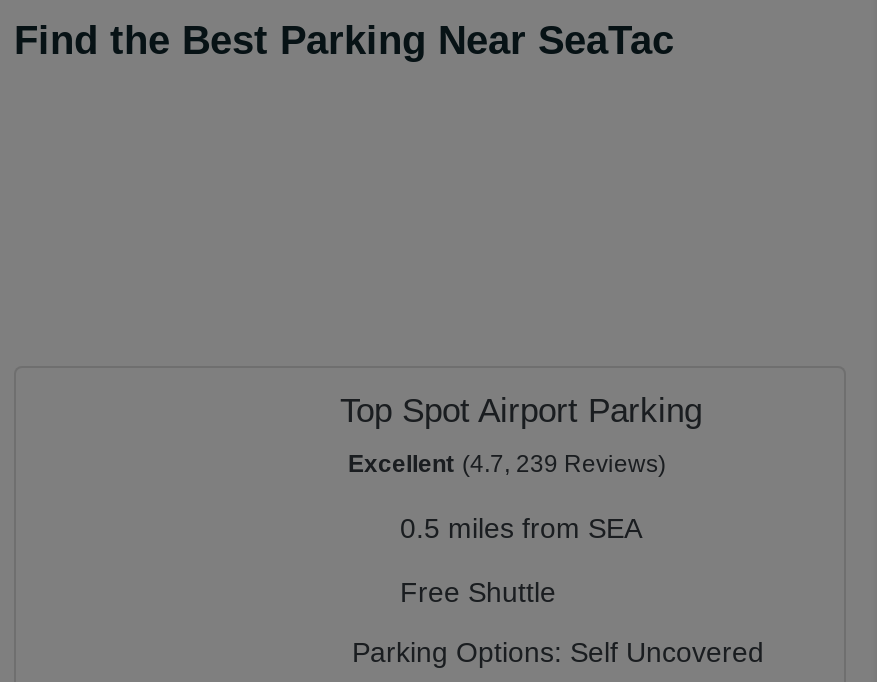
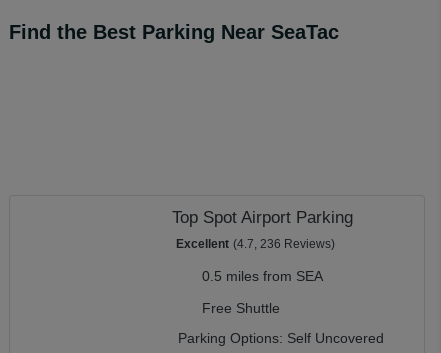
- Excellent (4.7, 239 Reviews)
+ Excellent (4.7, 236 Reviews)
